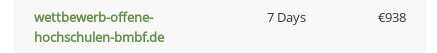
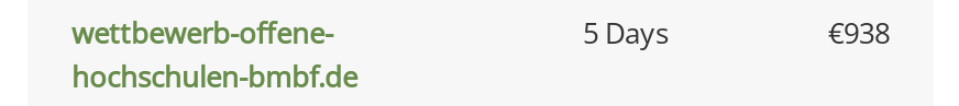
- 7 Days
+ 5 Days
